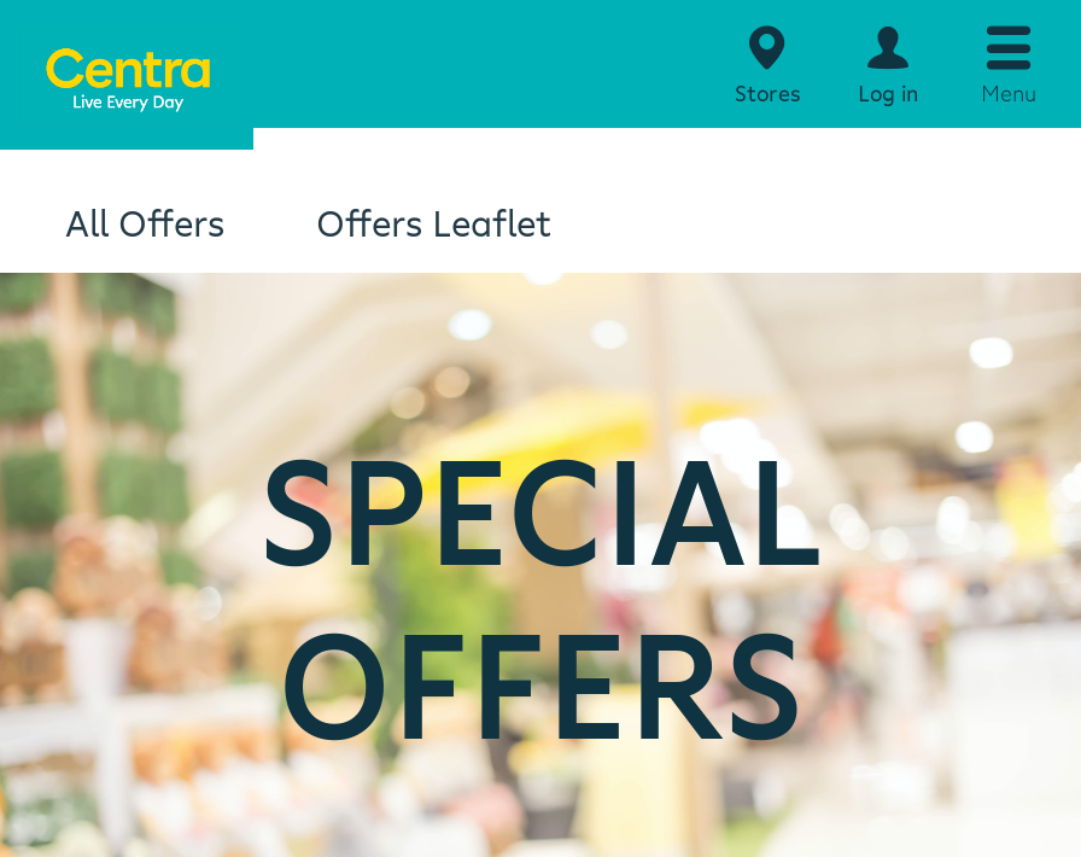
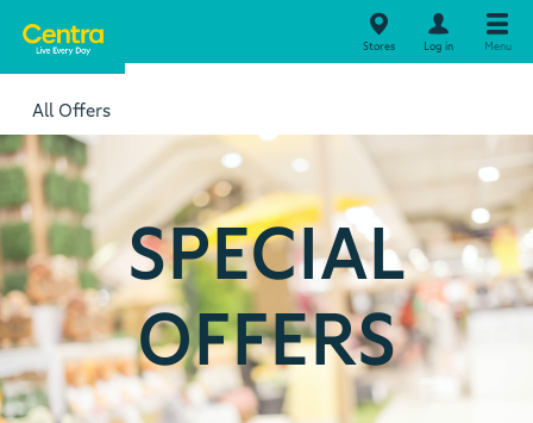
- Offers Leaflet
